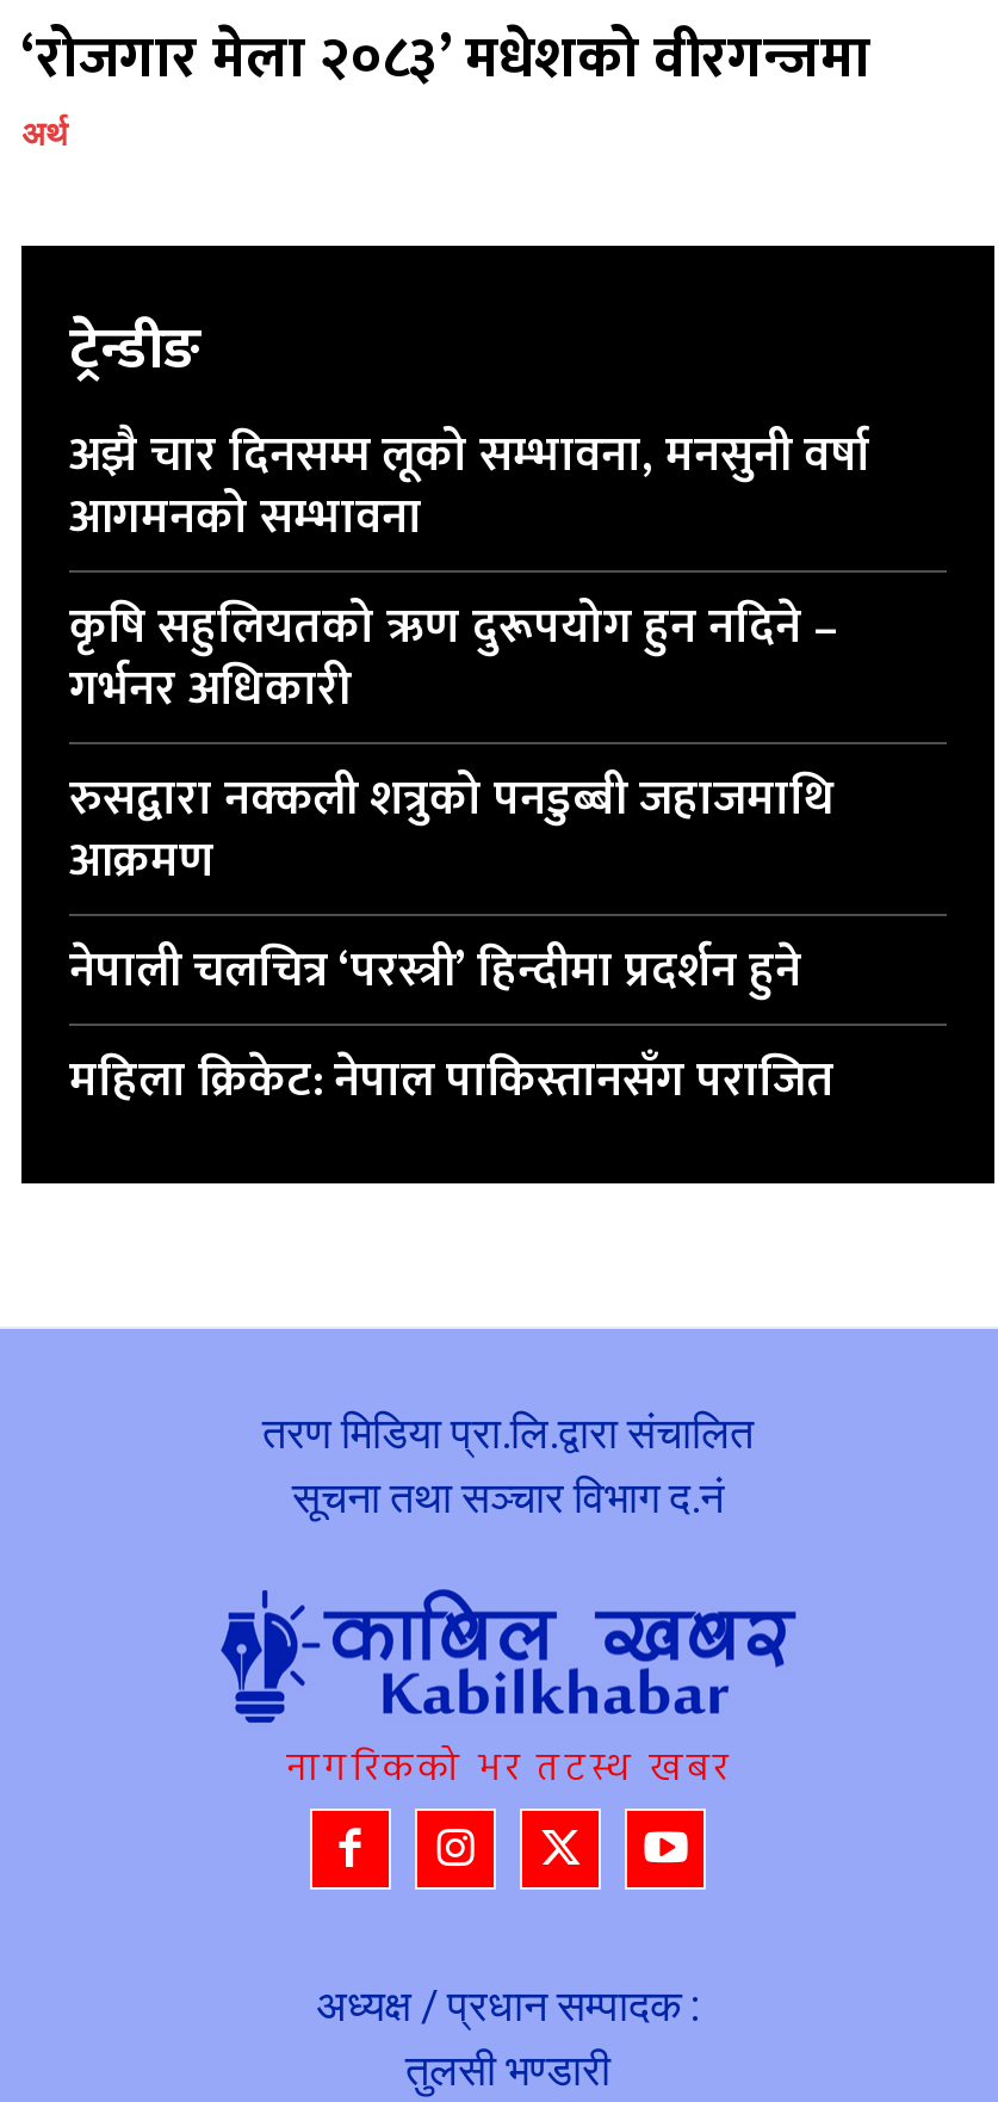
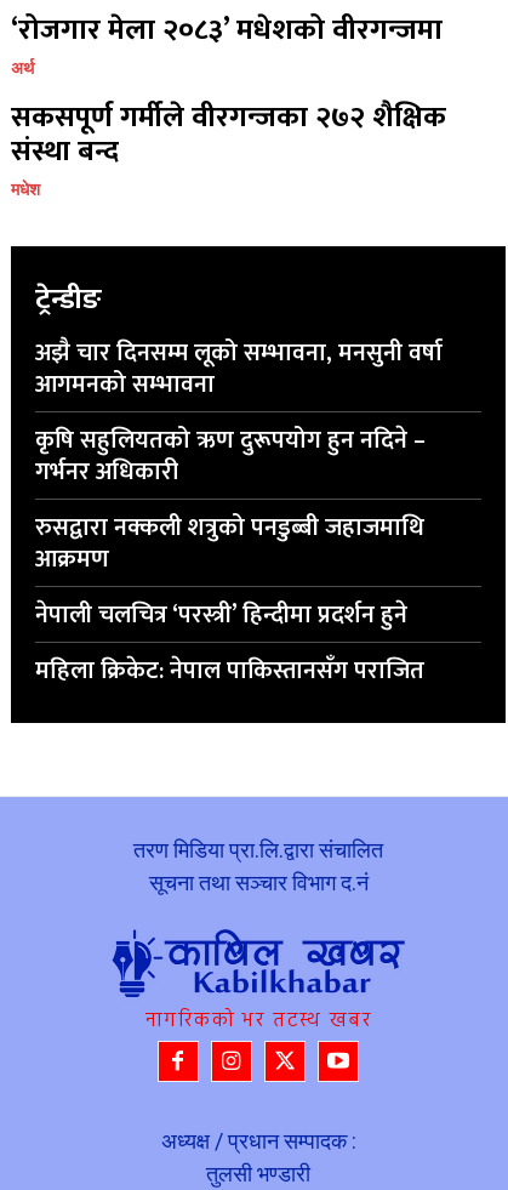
+ सकसपूर्ण गर्मीले वीरगन्जका २७२ शैक्षिक
+ संस्था बन्द
+ मधेश
